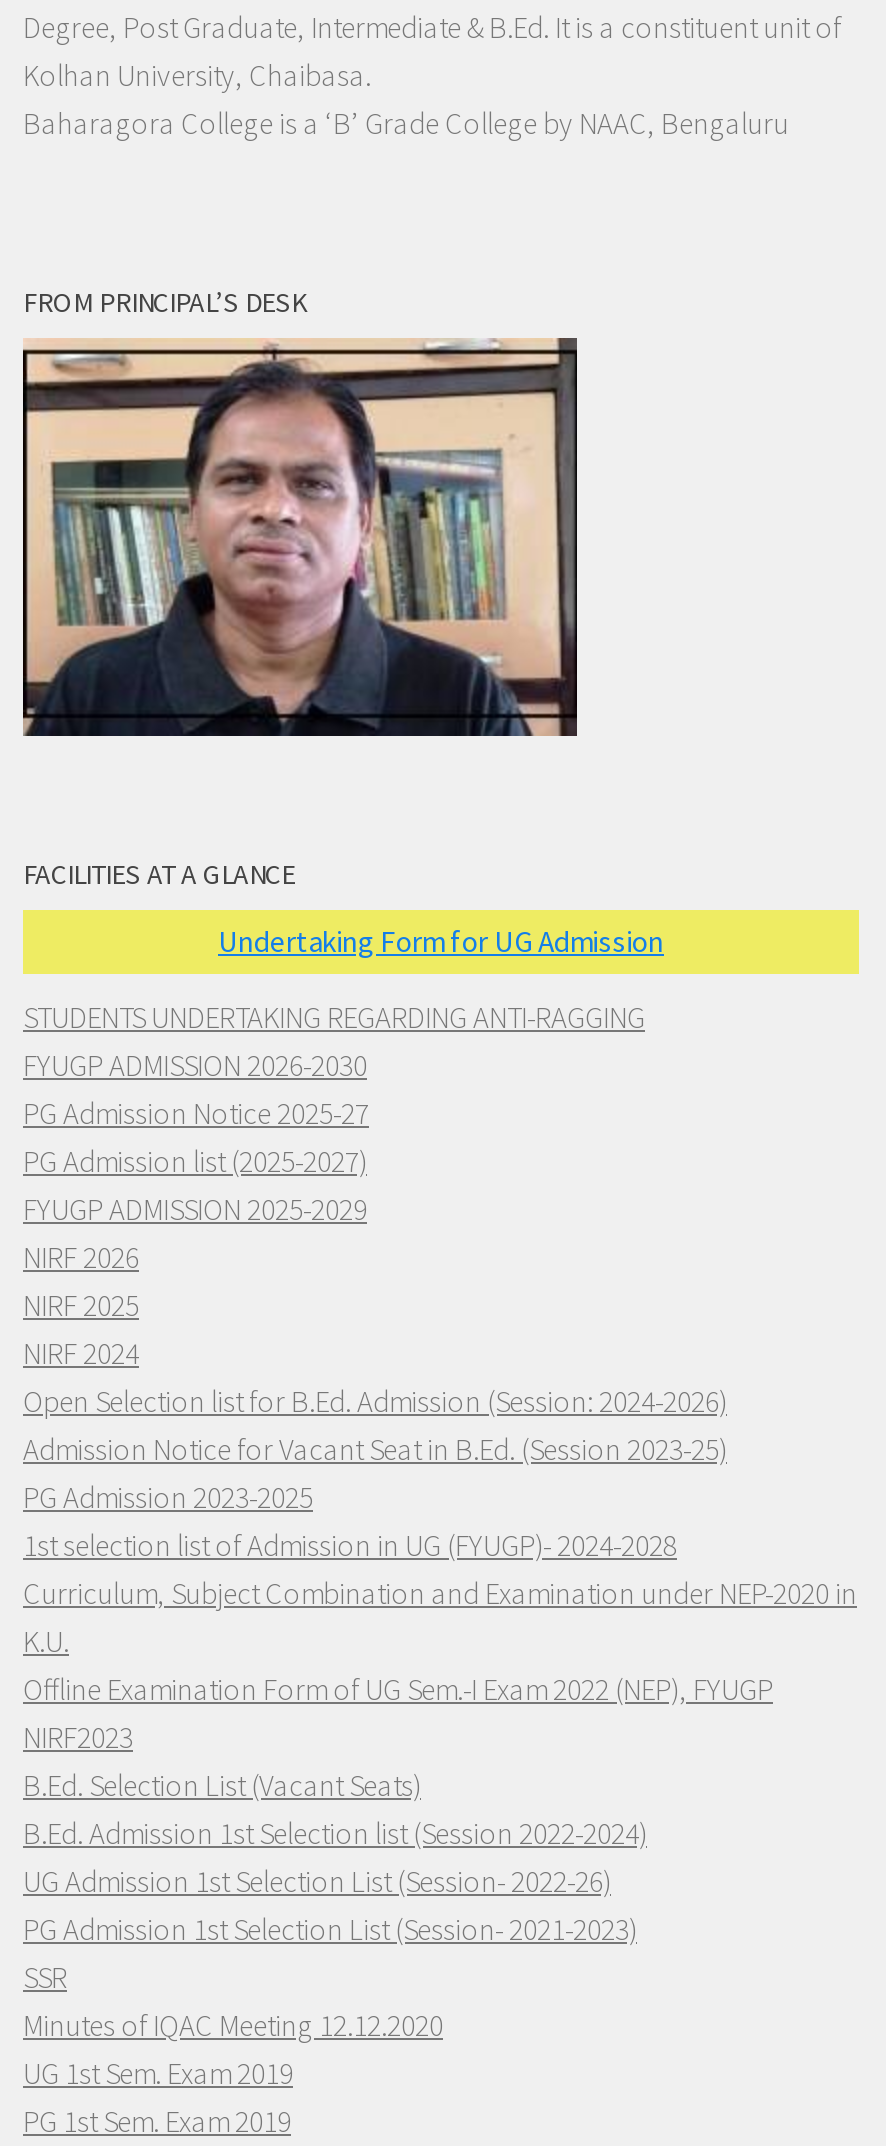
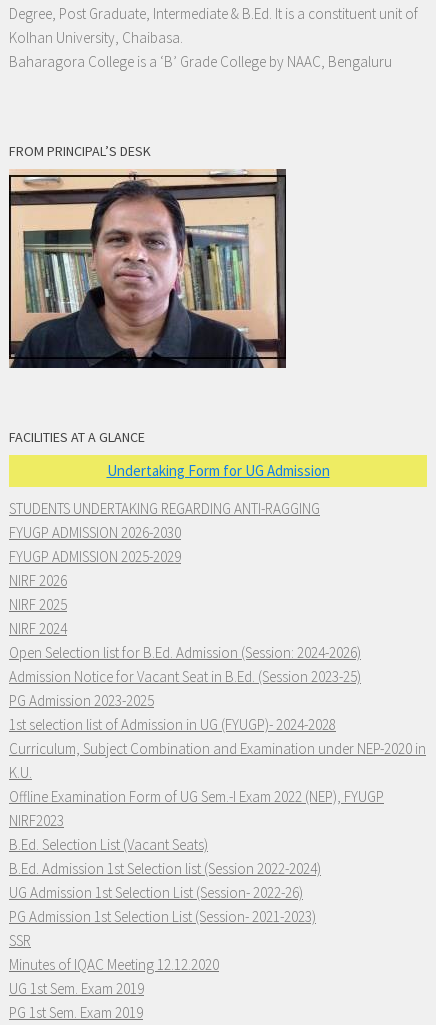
- PG Admission Notice 2025-27
- PG Admission list (2025-2027)
